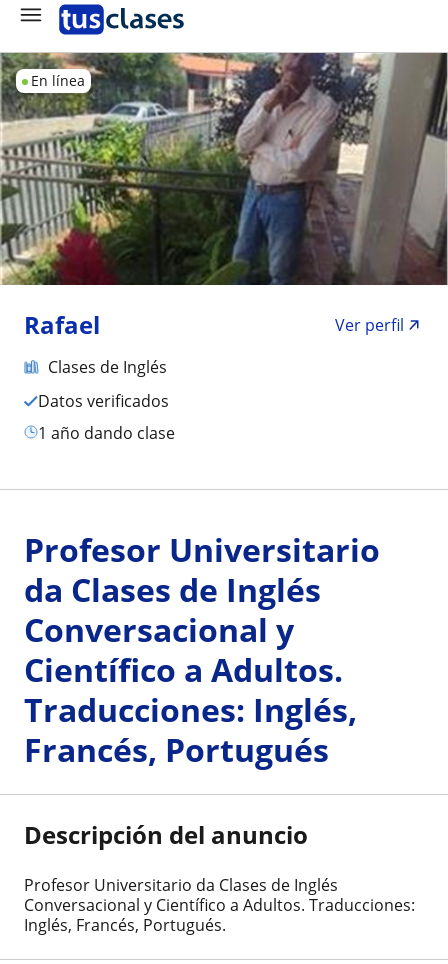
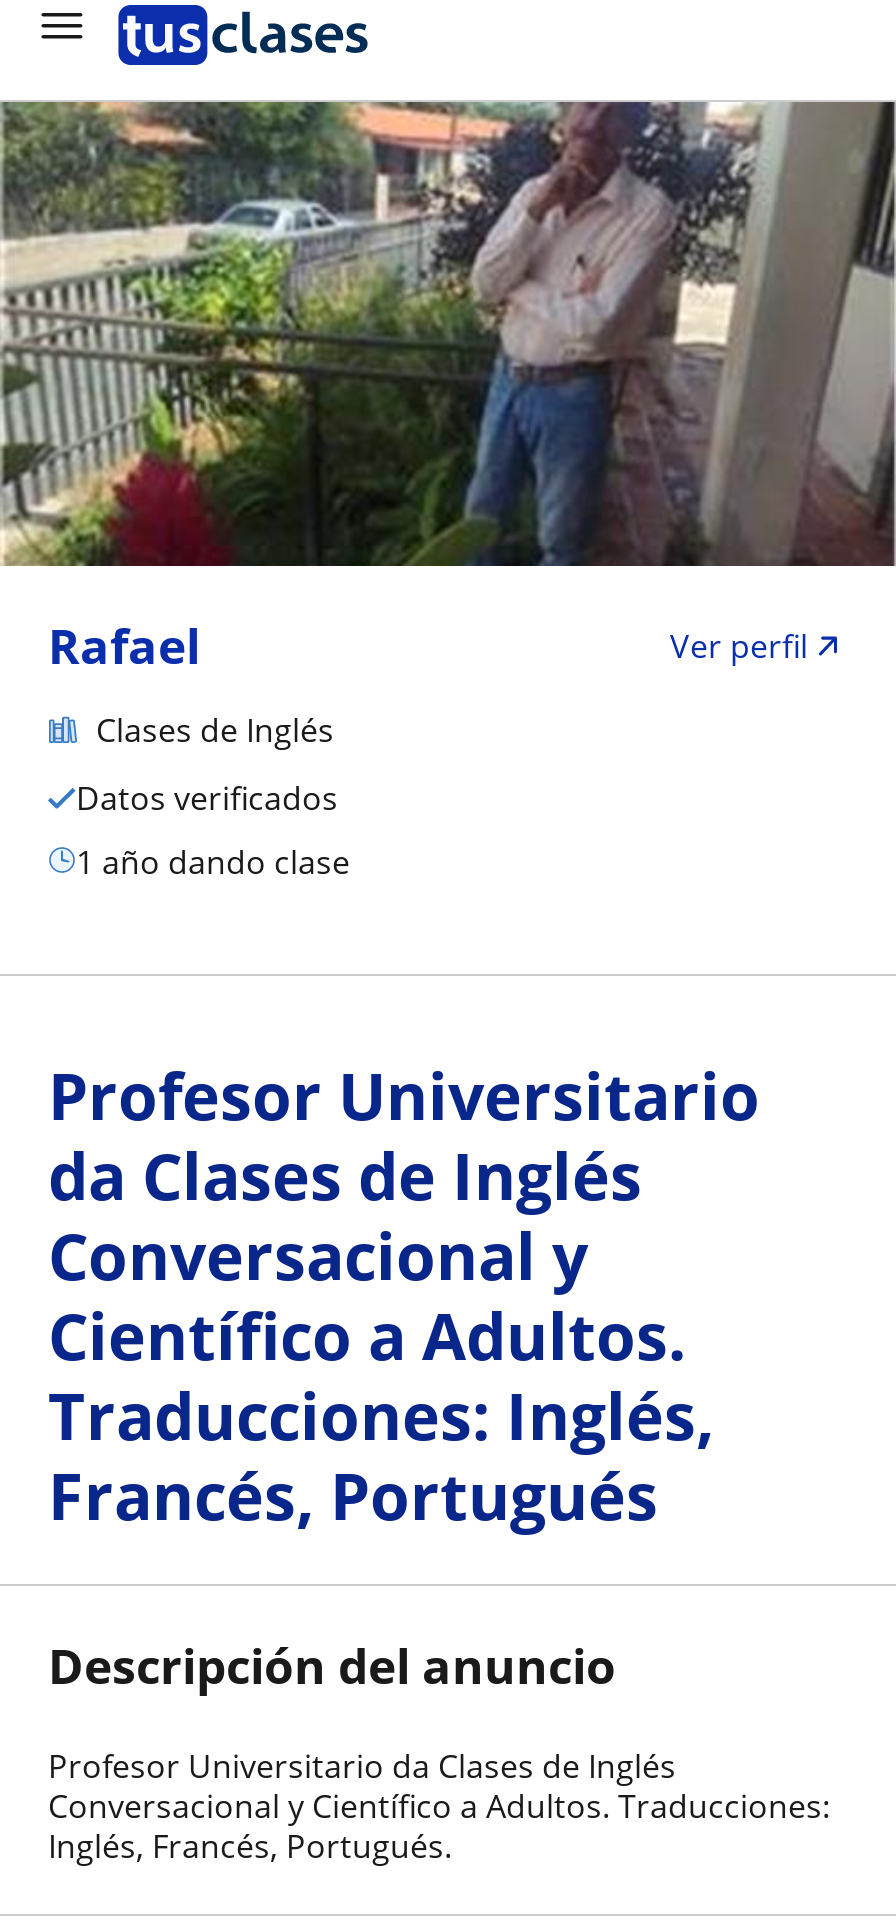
- En línea
